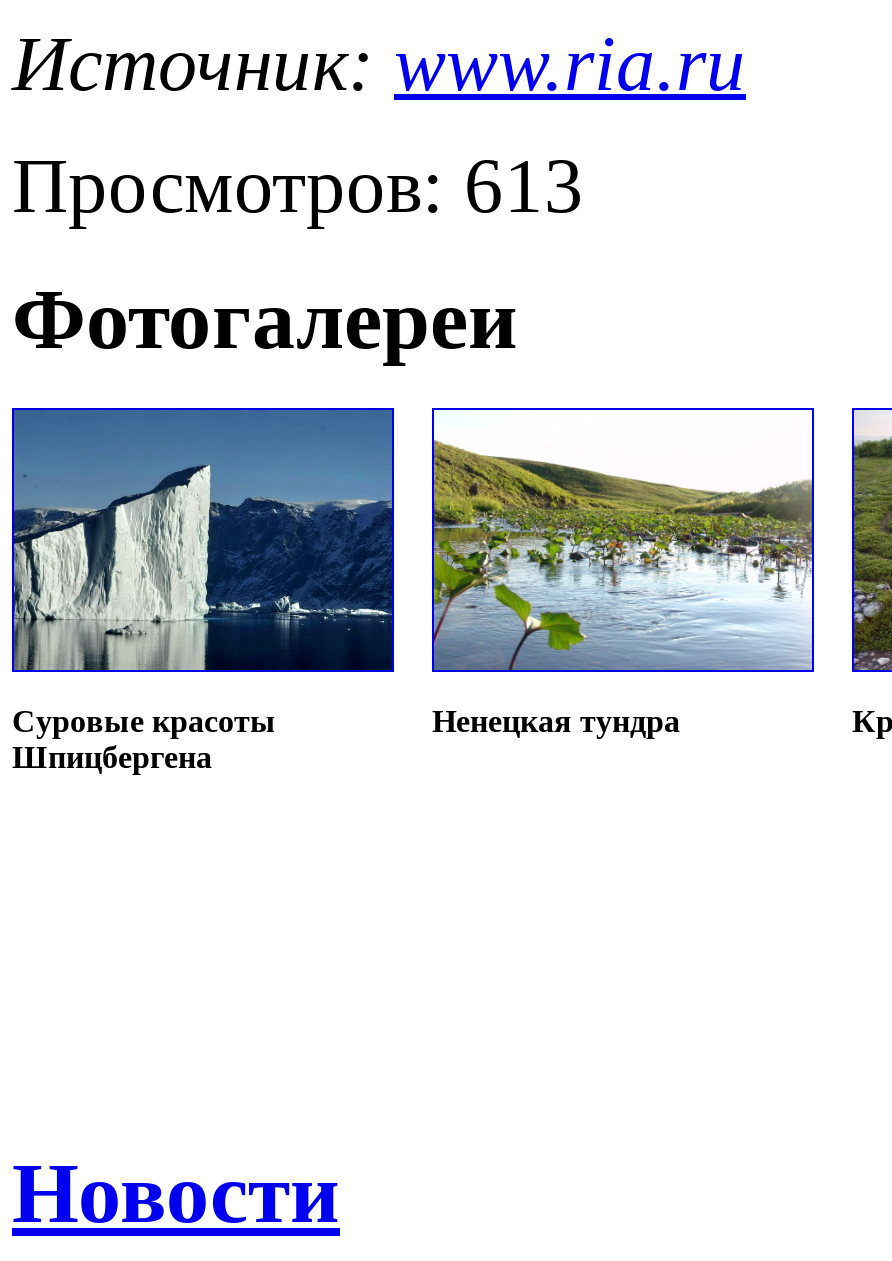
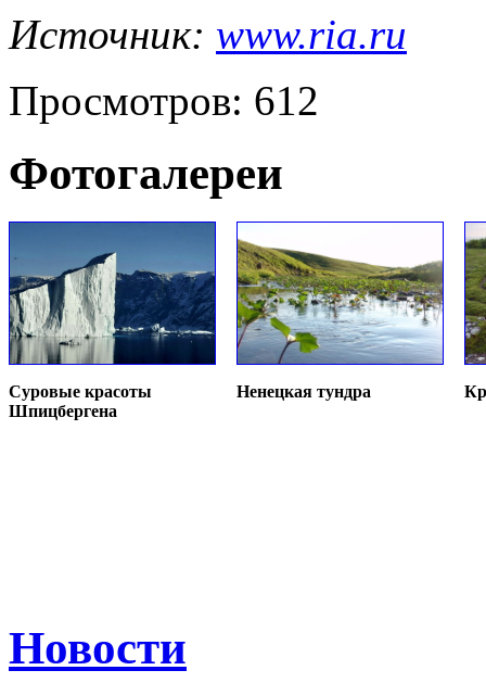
- Просмотров: 613
+ Просмотров: 612
